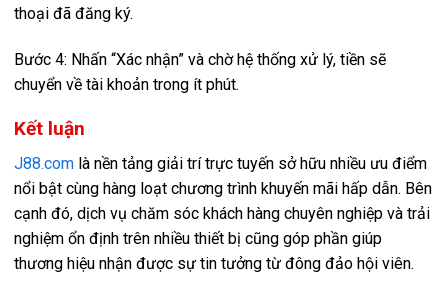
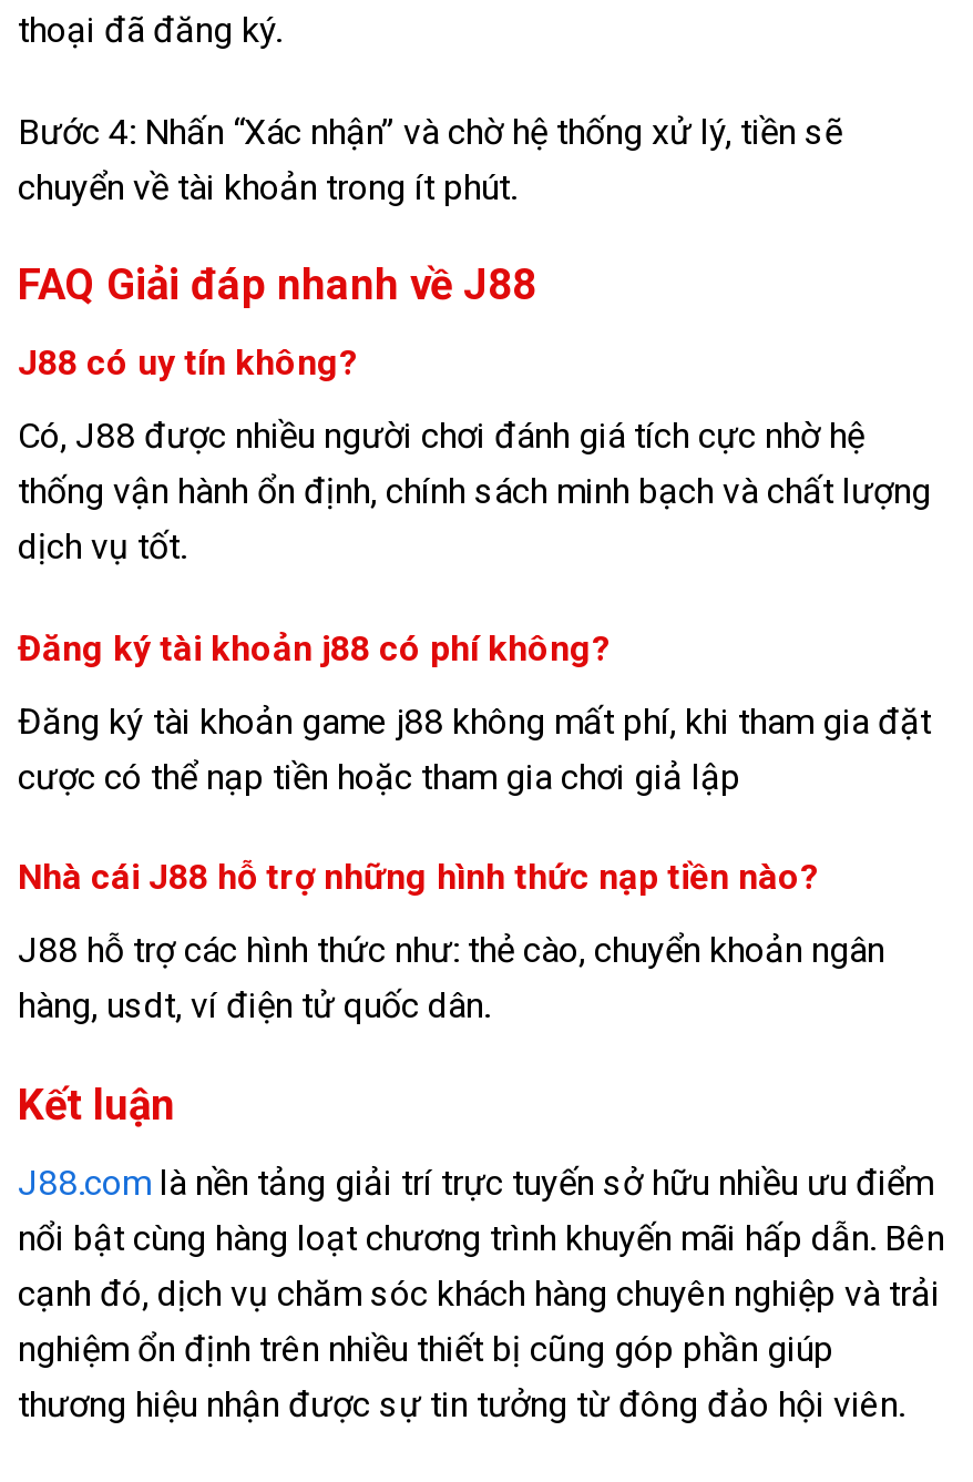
+ FAQ Giải đáp nhanh về J88
+ J88 có uy tín không?
+ Có, J88 được nhiều người chơi đánh giá tích cực nhờ hệ
+ thống vận hành ổn định, chính sách minh bạch và chất lượng
+ dịch vụ tốt.
+ Đăng ký tài khoản j88 có phí không?
+ Đăng ký tài khoản game j88 không mất phí, khi tham gia đặt
+ cược có thể nạp tiền hoặc tham gia chơi giả lập
+ Nhà cái J88 hỗ trợ những hình thức nạp tiền nào?
+ J88 hỗ trợ các hình thức như: thẻ cào, chuyển khoản ngân
+ hàng, usdt, ví điện tử quốc dân.
